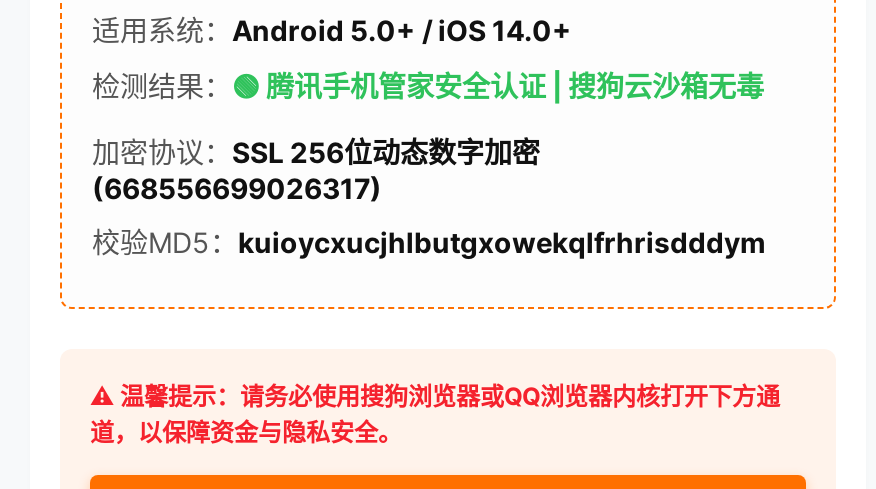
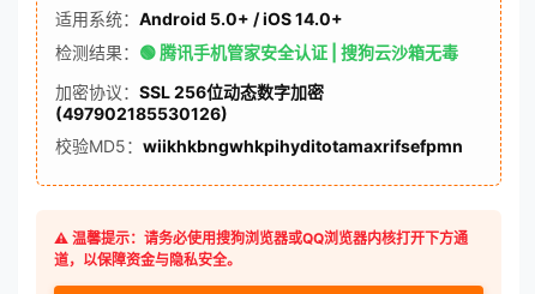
- (668556699026317)
+ (497902185530126)

- 校验MD5：kuioycxucjhlbutgxowekqlfrhrisdddym
+ 校验MD5：wiikhkbngwhkpihyditotamaxrifsefpmn
